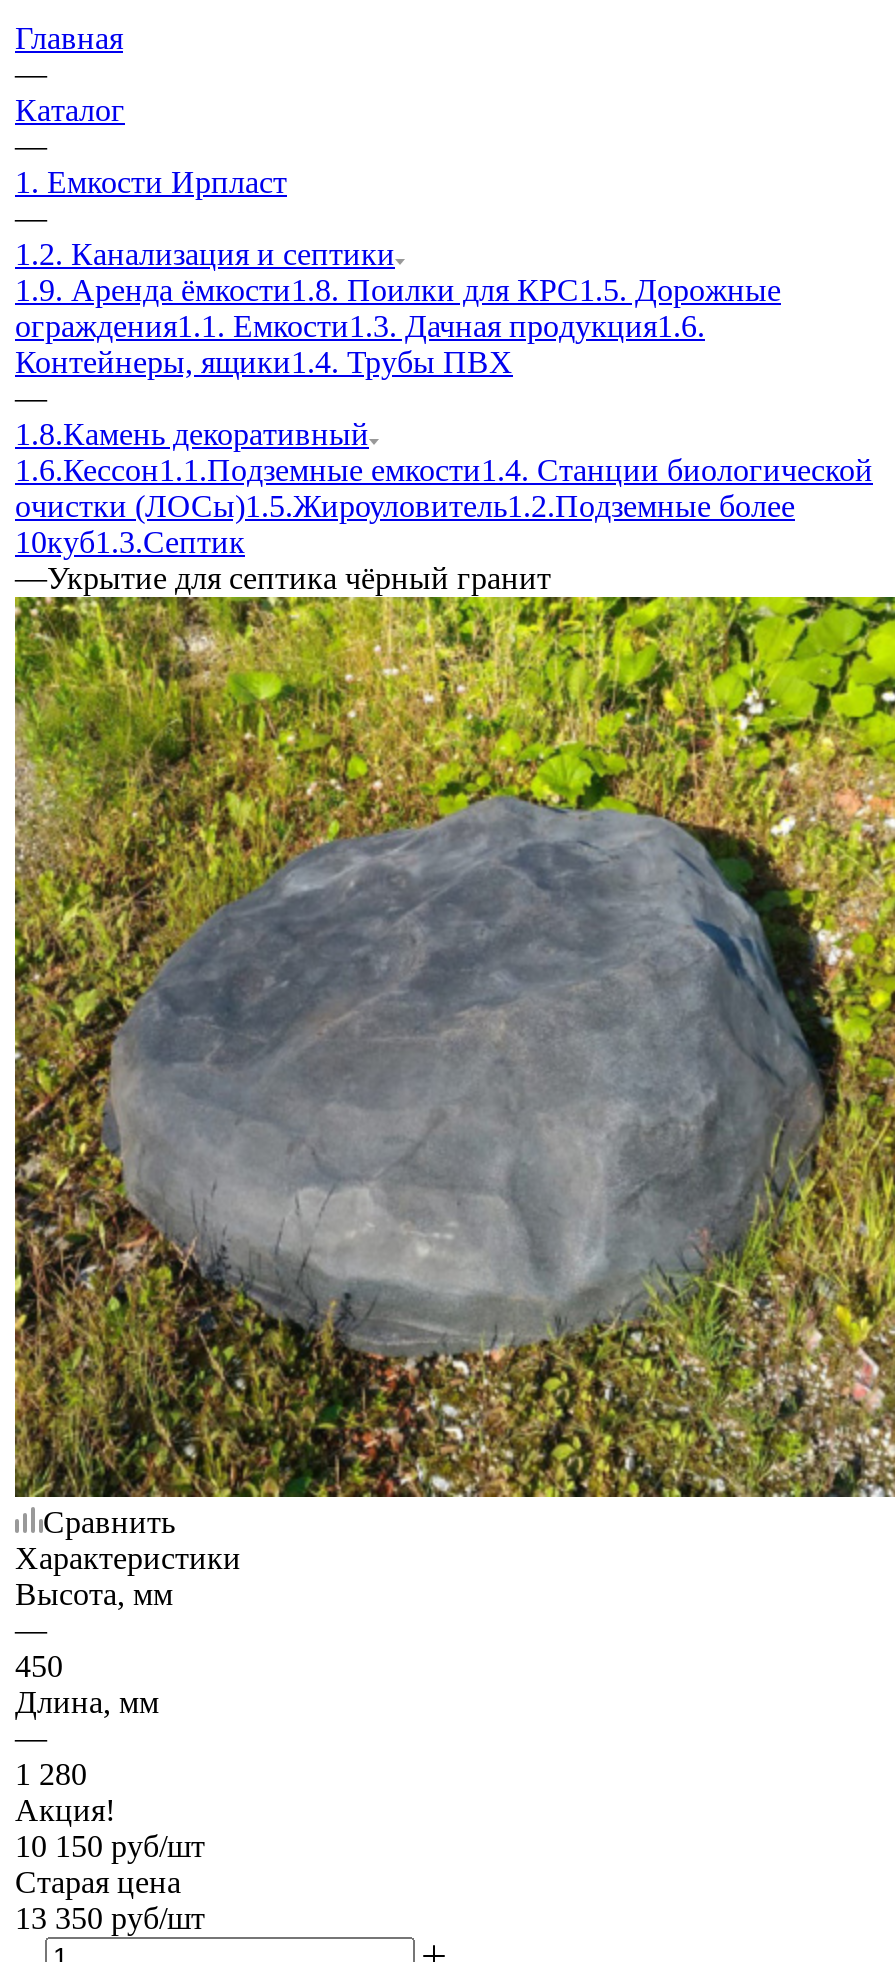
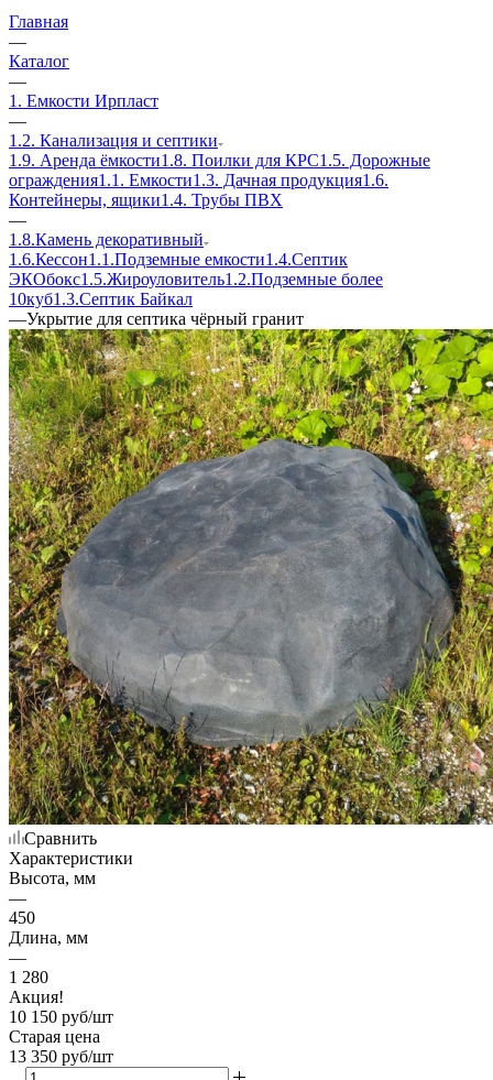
- 1.6.Кессон1.1.Подземные емкости1.4. Станции биологической
- очистки (ЛОСы)1.5.Жироуловитель1.2.Подземные более
- 10куб1.3.Септик
+ 1.6.Кессон1.1.Подземные емкости1.4.Септик
+ ЭКОбокс1.5.Жироуловитель1.2.Подземные более
+ 10куб1.3.Септик Байкал
